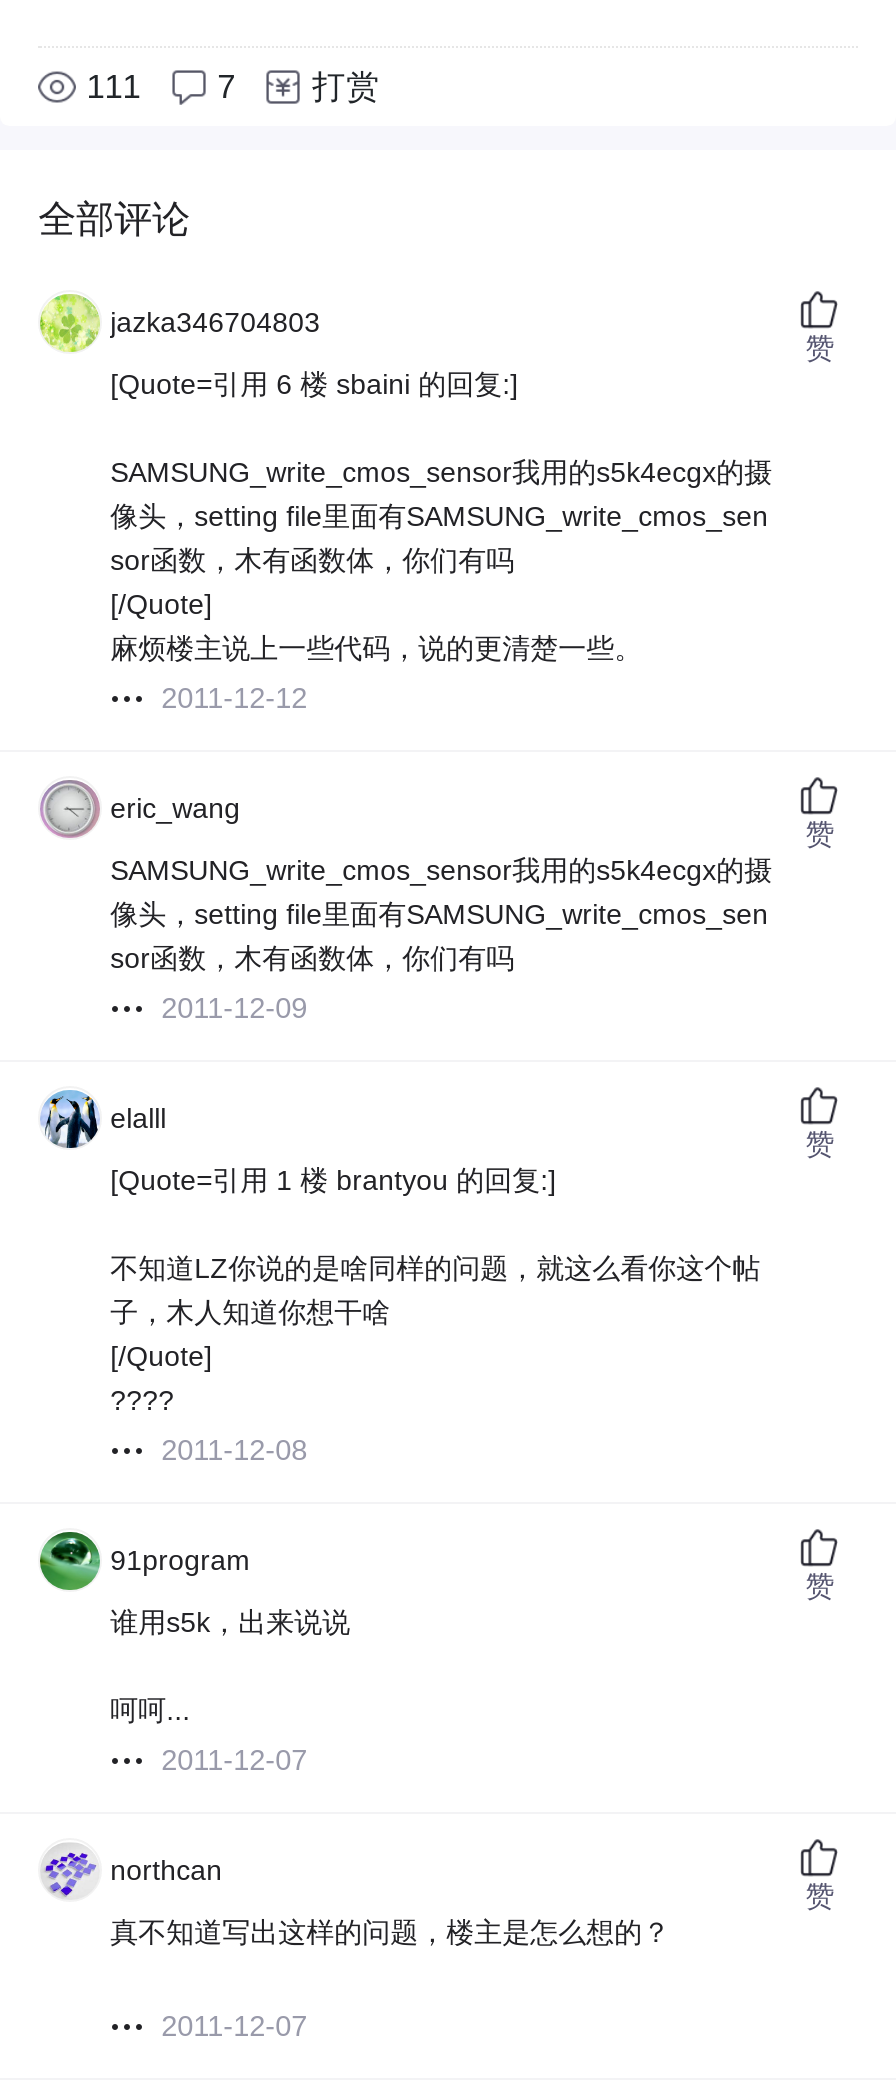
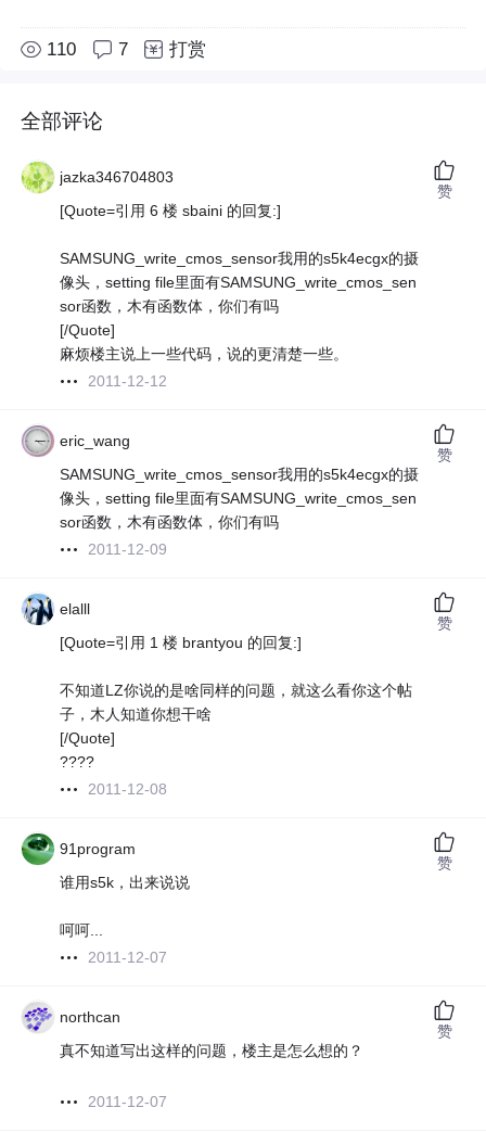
- 111
+ 110
